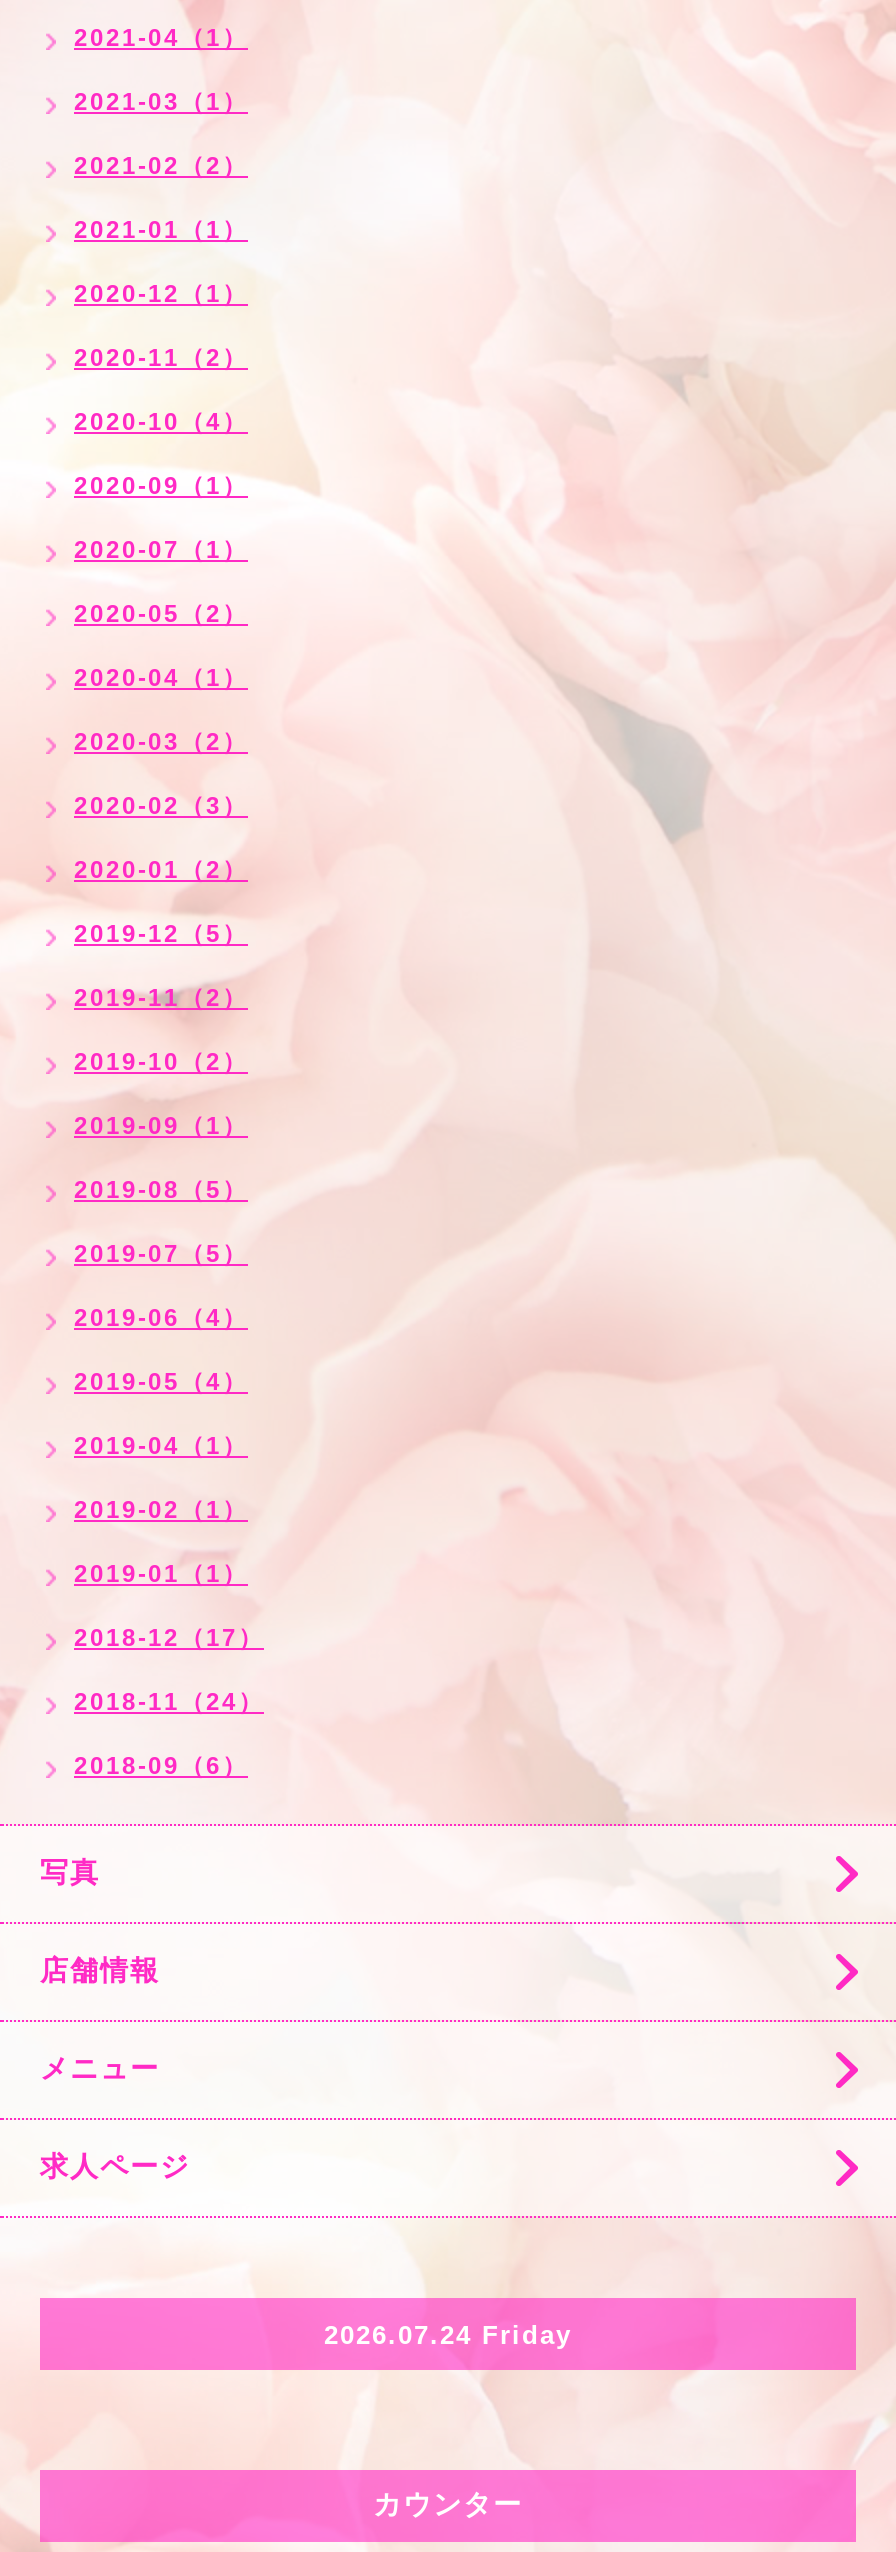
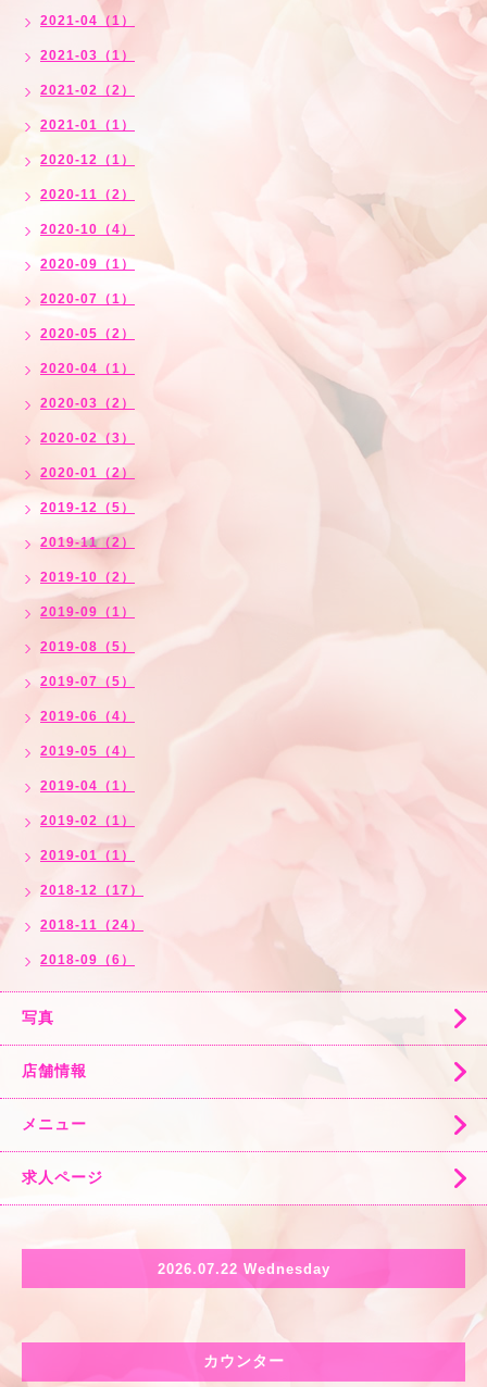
- 2026.07.24 Friday
+ 2026.07.22 Wednesday
